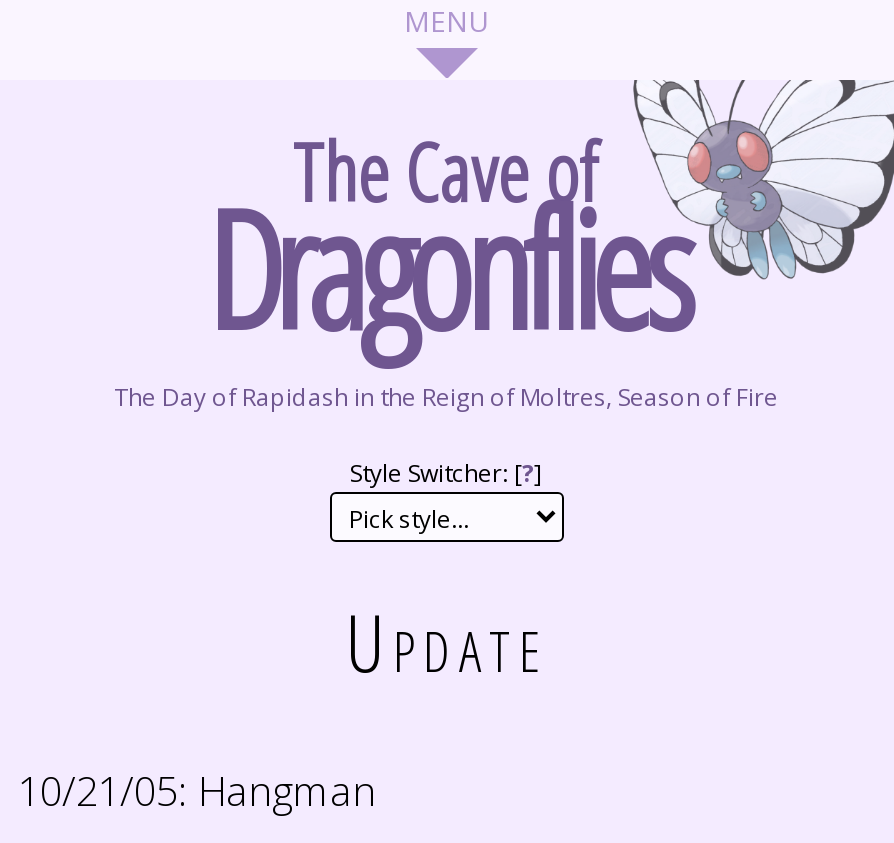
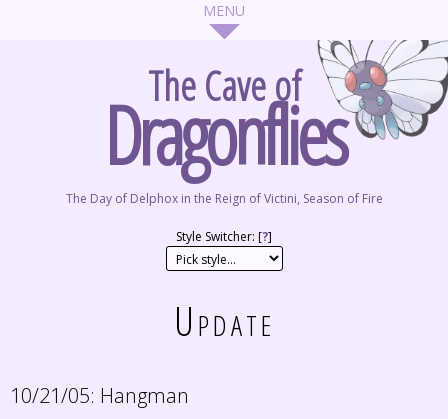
- The Day of Rapidash in the Reign of Moltres, Season of Fire
+ The Day of Delphox in the Reign of Victini, Season of Fire
